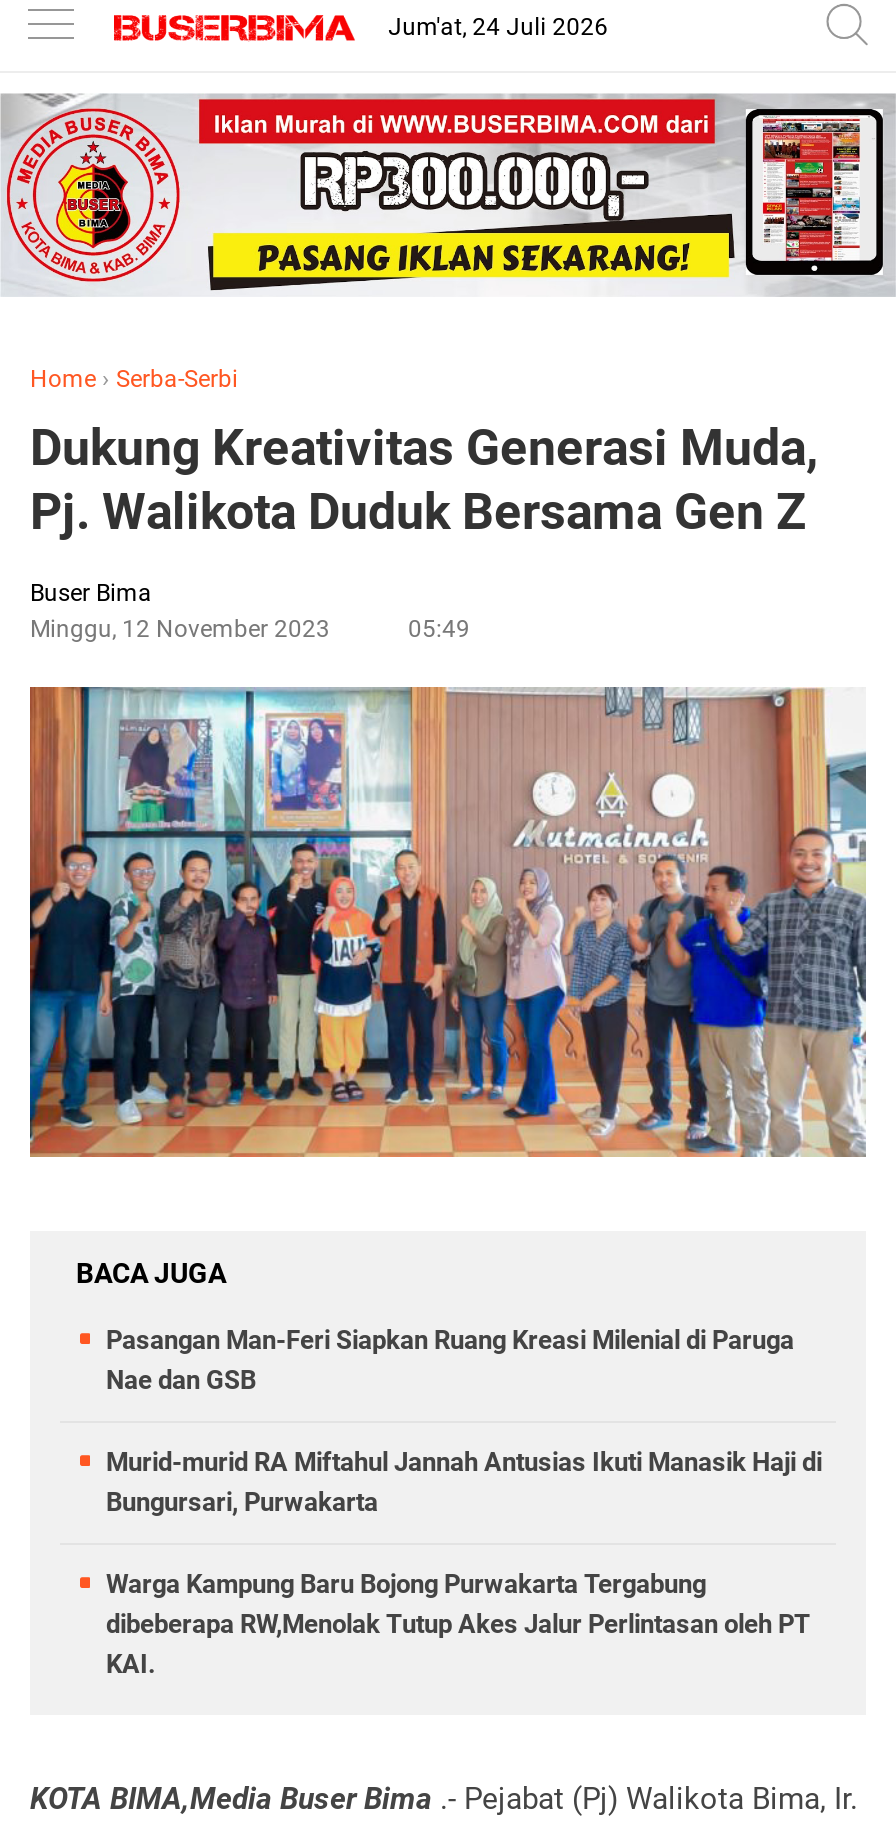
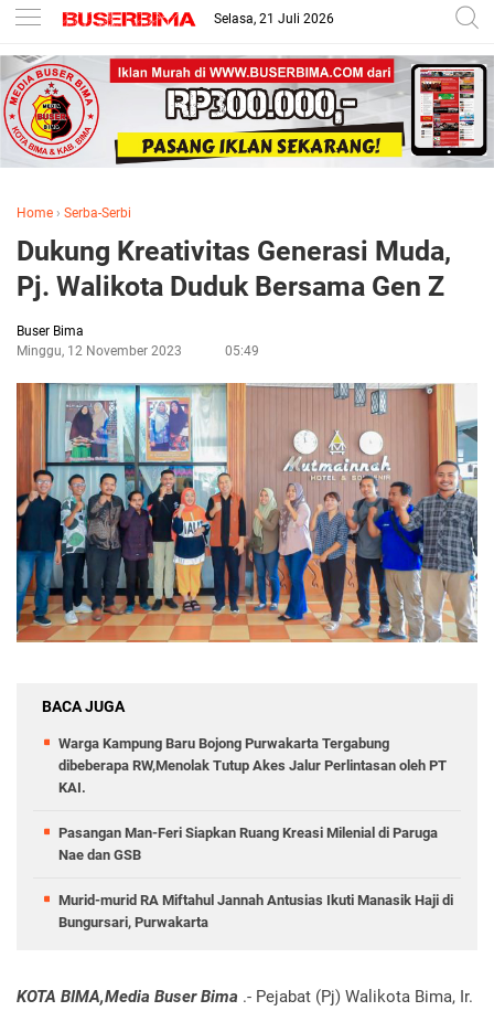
- Jum'at, 24 Juli 2026
+ Selasa, 21 Juli 2026

moved down: Pasangan Man-Feri Siapkan Ruang Kreasi Milenial di Paruga | Nae dan GSB | Murid-murid RA Miftahul Jannah Antusias Ikuti Manasik Haji di | Bungursari, Purwakarta

moved up: Warga Kampung Baru Bojong Purwakarta Tergabung | dibeberapa RW,Menolak Tutup Akes Jalur Perlintasan oleh PT | KAI.
